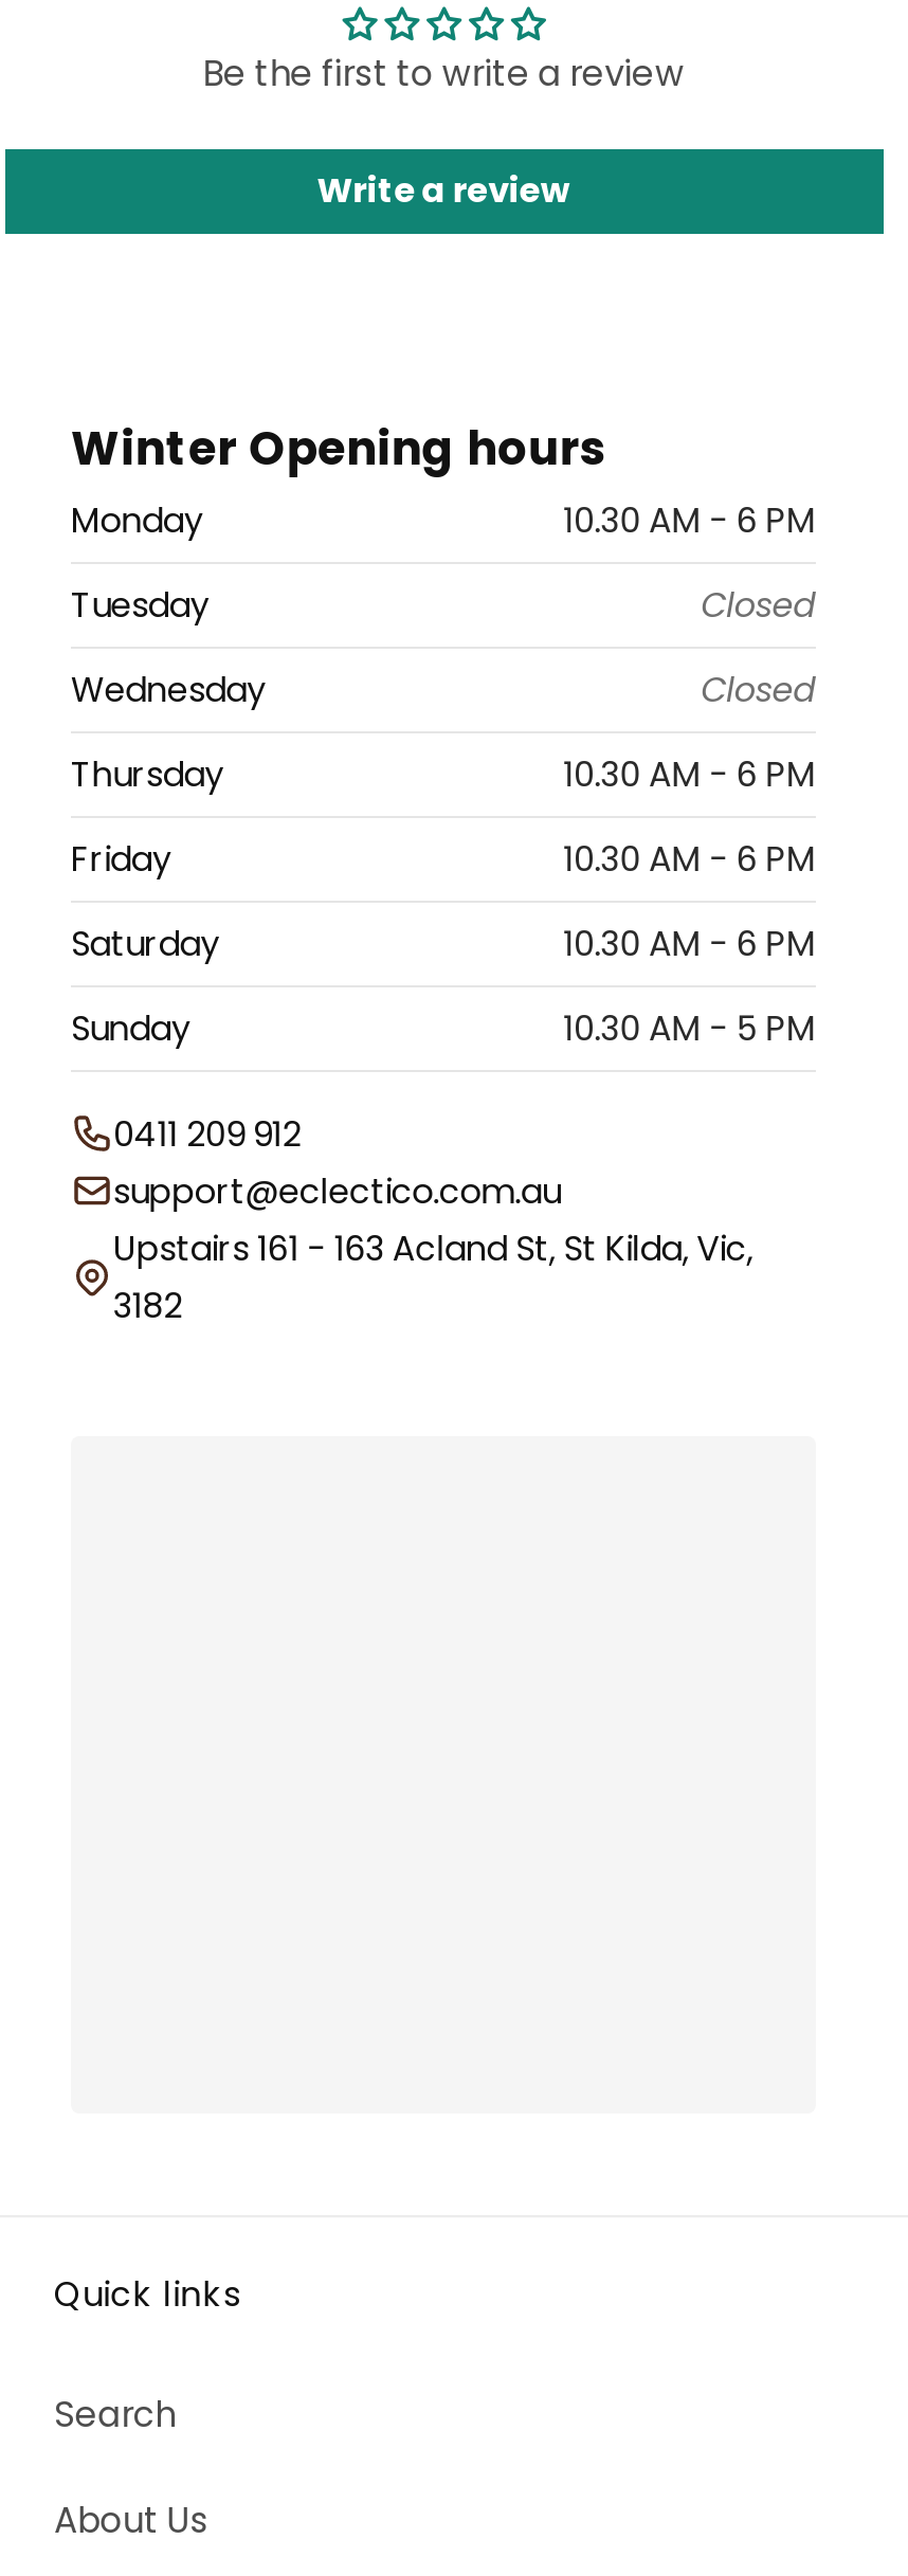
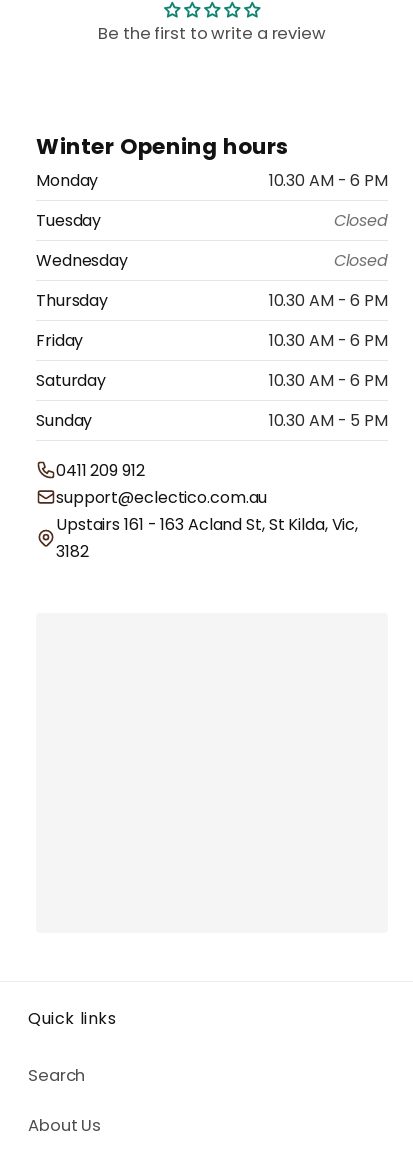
- Write a review
